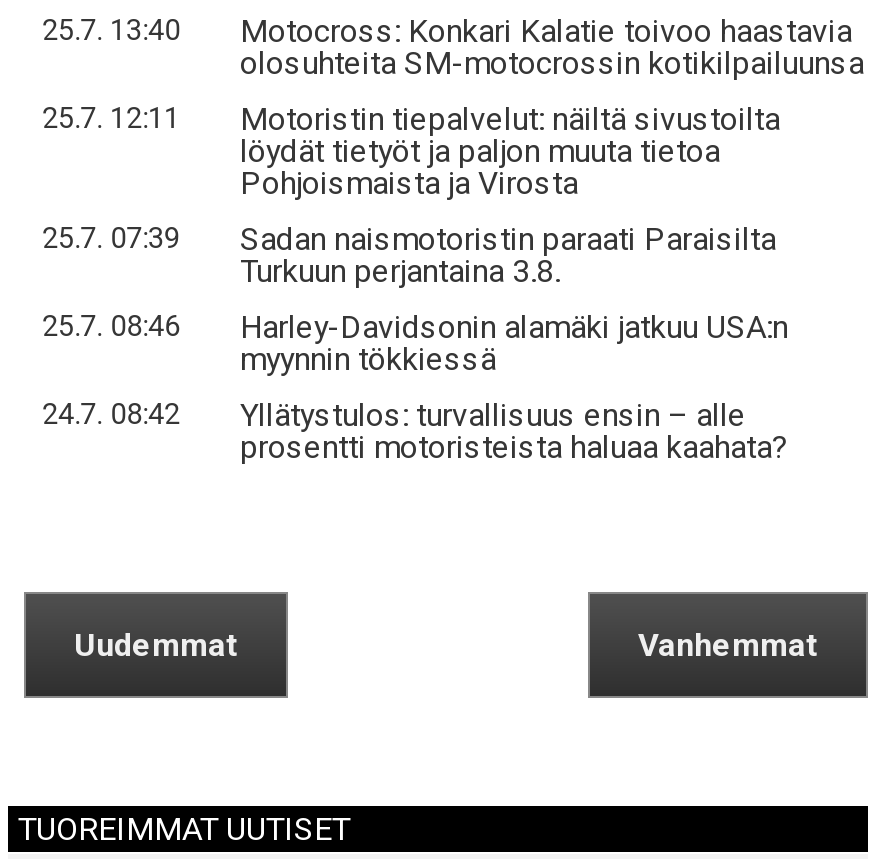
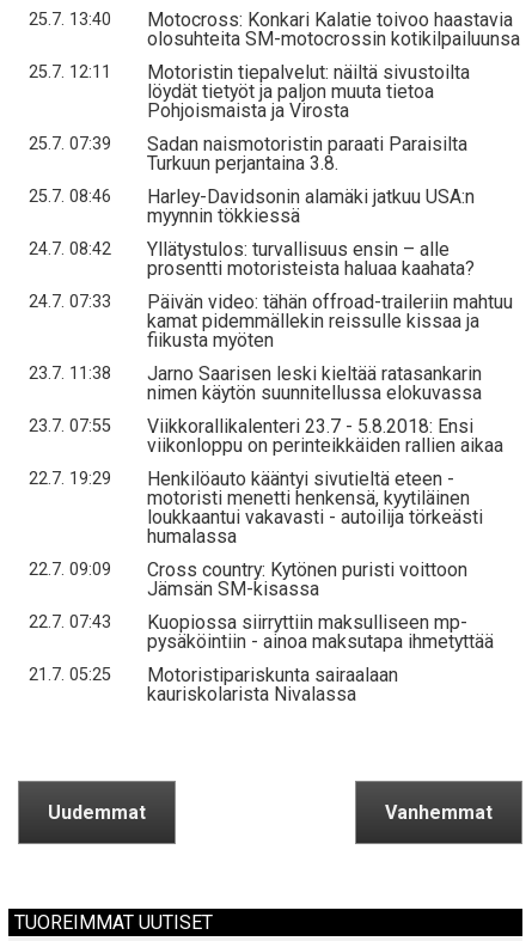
+ 24.7. 07:33
+ Päivän video: tähän offroad-traileriin mahtuu
+ kamat pidemmällekin reissulle kissaa ja
+ fiikusta myöten
+ 23.7. 11:38
+ Jarno Saarisen leski kieltää ratasankarin
+ nimen käytön suunnitellussa elokuvassa
+ 23.7. 07:55
+ Viikkorallikalenteri 23.7 - 5.8.2018: Ensi
+ viikonloppu on perinteikkäiden rallien aikaa
+ 22.7. 19:29
+ Henkilöauto kääntyi sivutieltä eteen -
+ motoristi menetti henkensä, kyytiläinen
+ loukkaantui vakavasti - autoilija törkeästi
+ humalassa
+ 22.7. 09:09
+ Cross country: Kytönen puristi voittoon
+ Jämsän SM-kisassa
+ 22.7. 07:43
+ Kuopiossa siirryttiin maksulliseen mp-
+ pysäköintiin - ainoa maksutapa ihmetyttää
+ 21.7. 05:25
+ Motoristipariskunta sairaalaan
+ kauriskolarista Nivalassa
